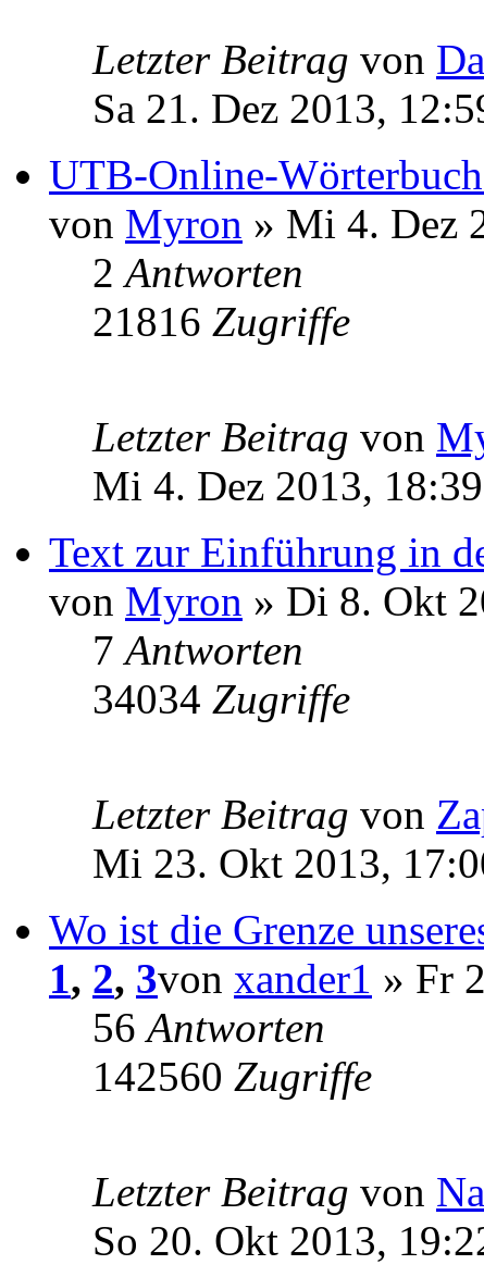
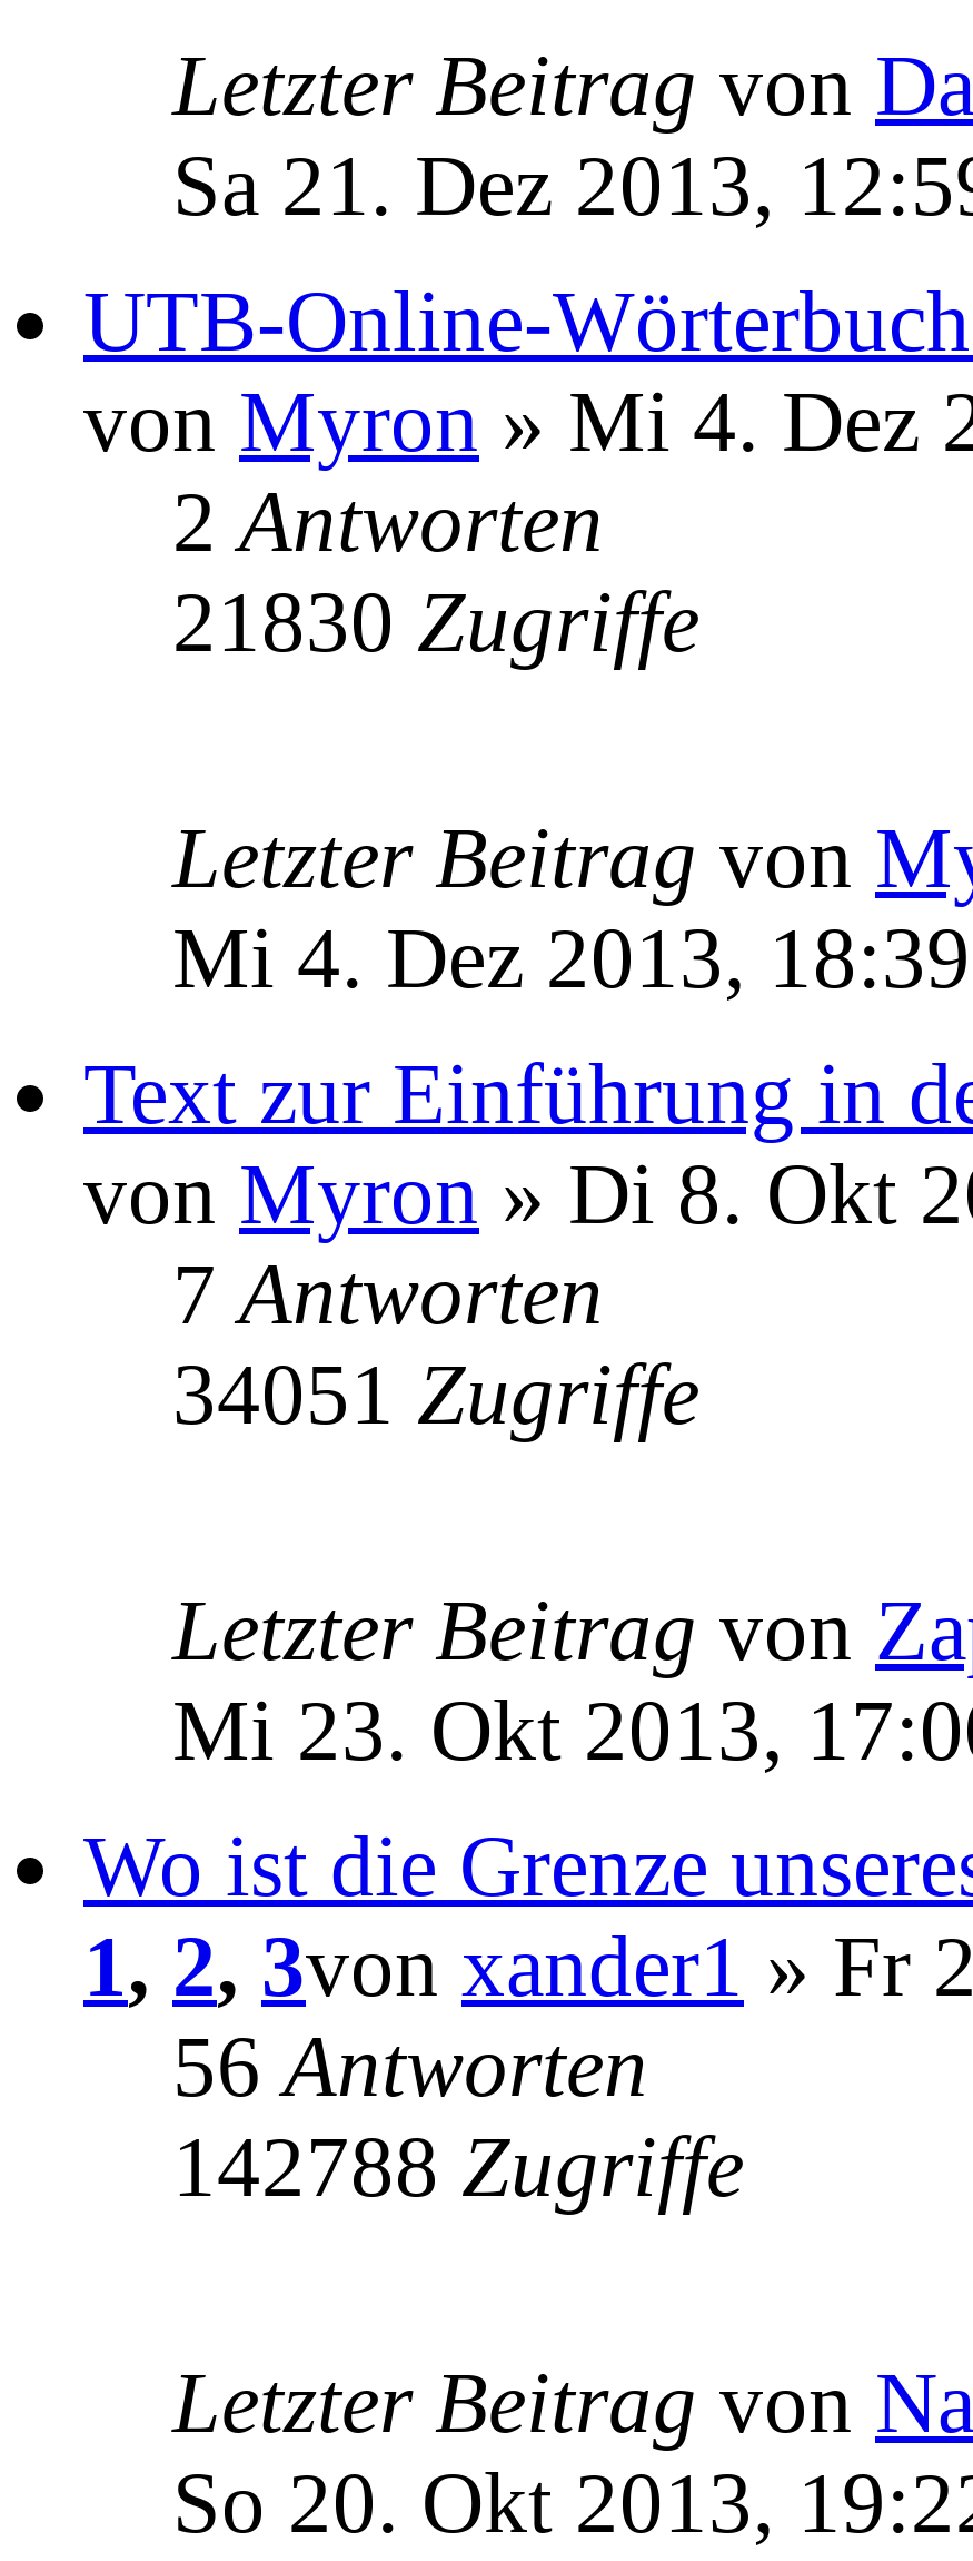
- 21816 Zugriffe
+ 21830 Zugriffe

- 34034 Zugriffe
+ 34051 Zugriffe

- 142560 Zugriffe
+ 142788 Zugriffe
